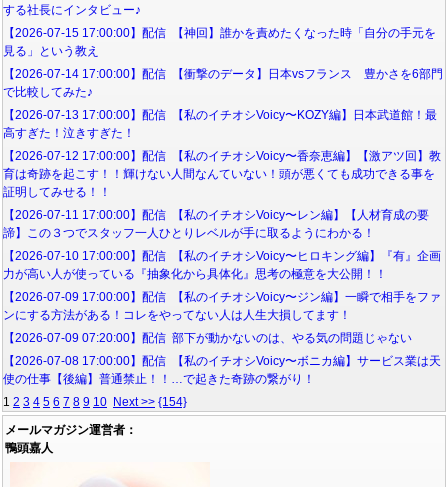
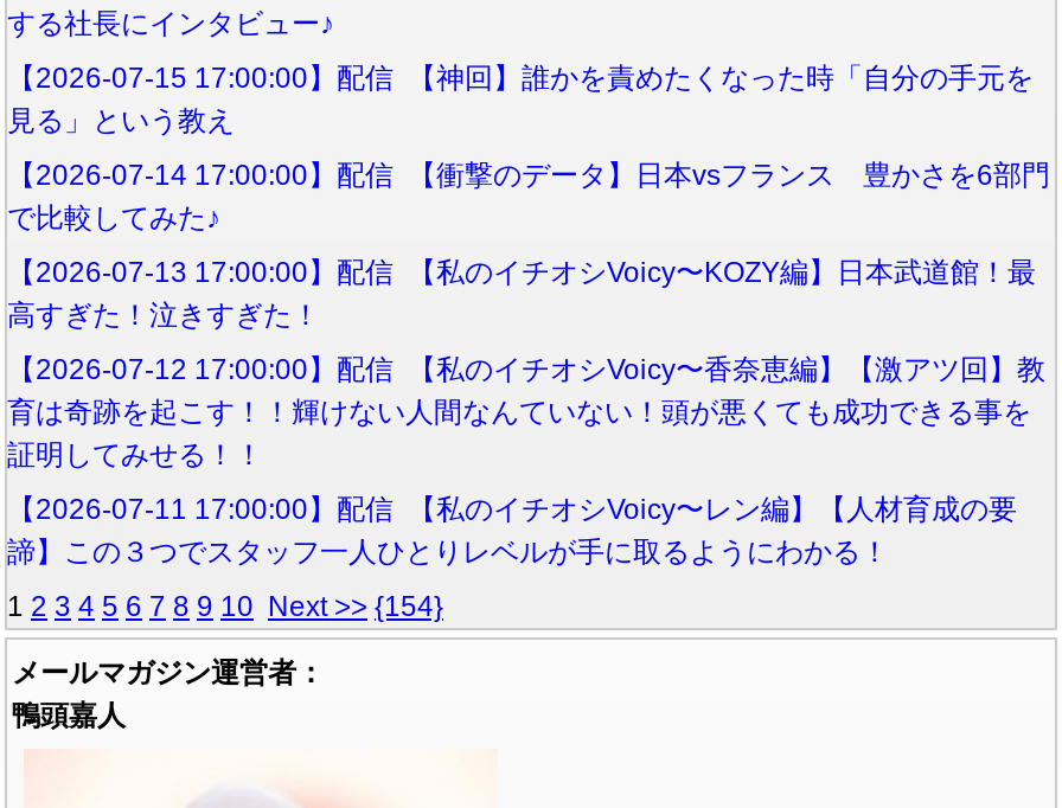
- 【2026-07-10 17:00:00】配信 【私のイチオシVoicy〜ヒロキング編】『有』企画
- 力が高い人が使っている『抽象化から具体化』思考の極意を大公開！！
- 【2026-07-09 17:00:00】配信 【私のイチオシVoicy〜ジン編】一瞬で相手をファ
- ンにする方法がある！コレをやってない人は人生大損してます！
- 【2026-07-09 07:20:00】配信 部下が動かないのは、やる気の問題じゃない
- 【2026-07-08 17:00:00】配信 【私のイチオシVoicy〜ボニカ編】サービス業は天
- 使の仕事【後編】普通禁止！！…で起きた奇跡の繋がり！
